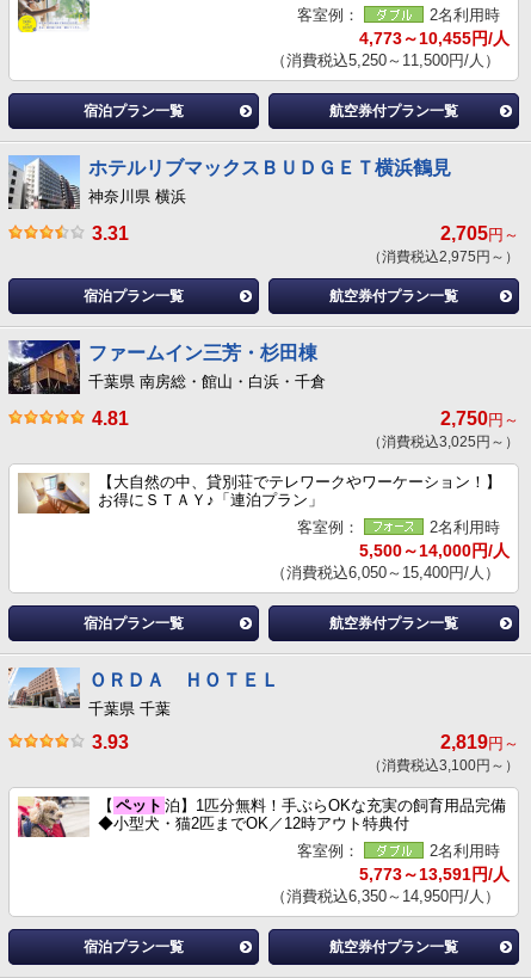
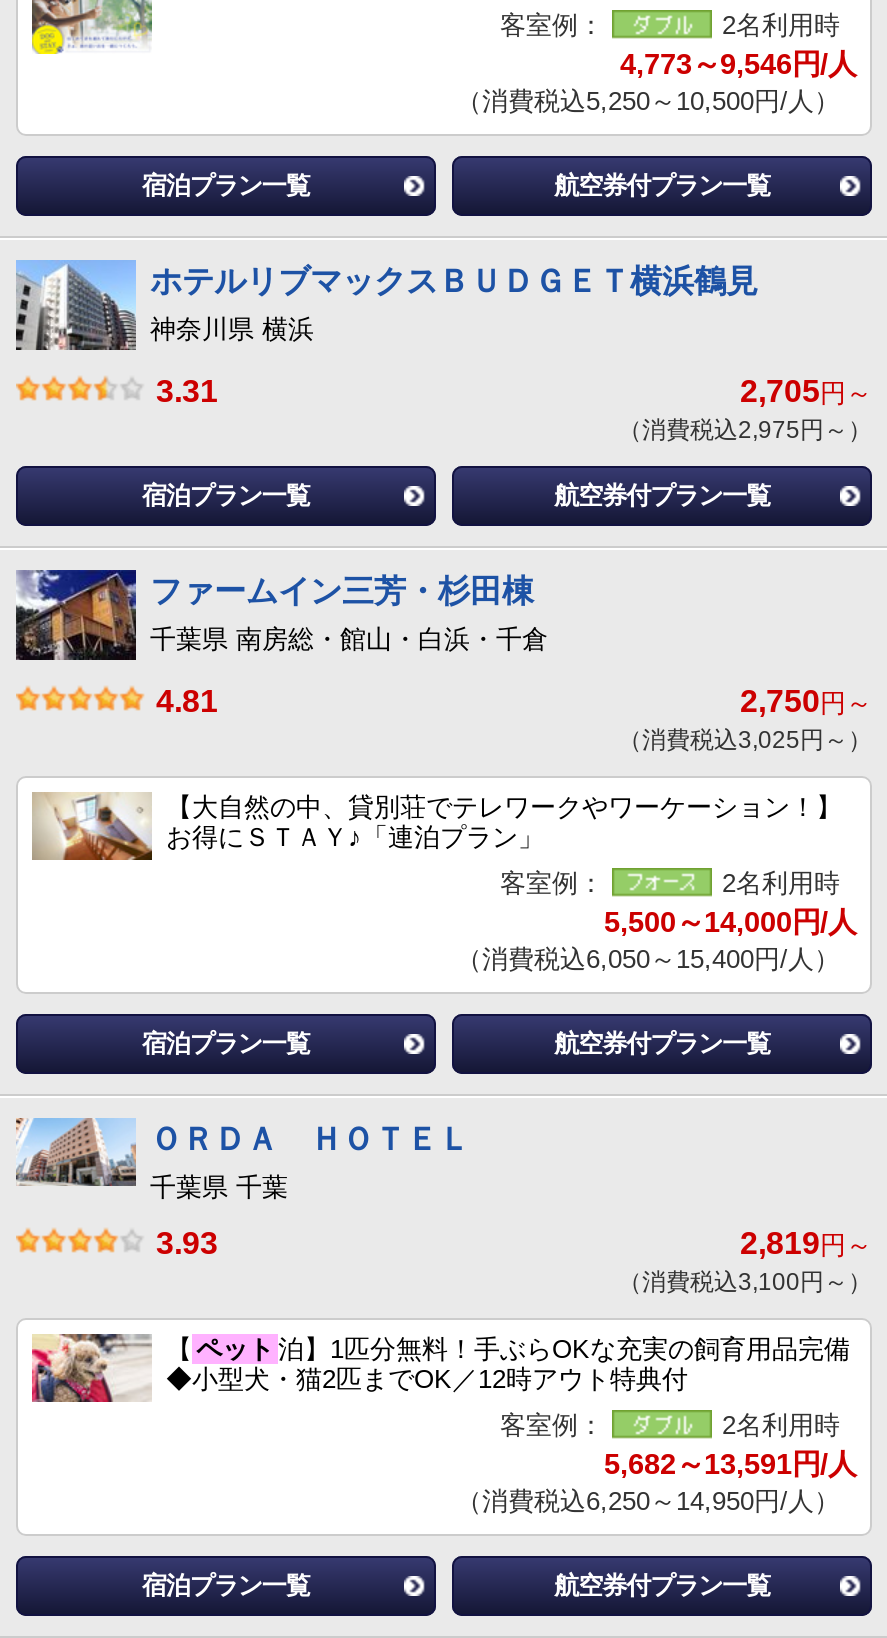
- 4,773～10,455円/人
+ 4,773～9,546円/人

- （消費税込5,250～11,500円/人）
+ （消費税込5,250～10,500円/人）

- 5,773～13,591円/人
+ 5,682～13,591円/人

- （消費税込6,350～14,950円/人）
+ （消費税込6,250～14,950円/人）
